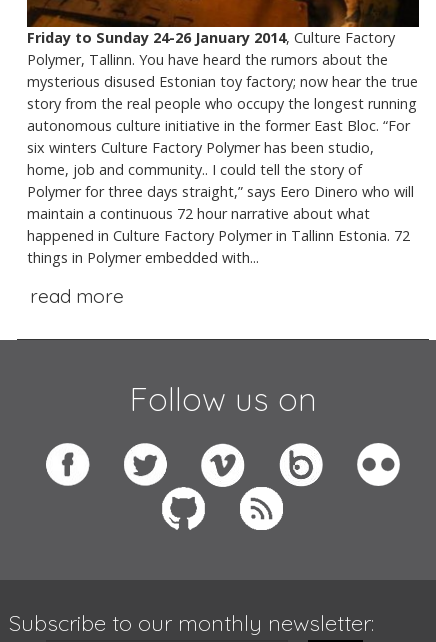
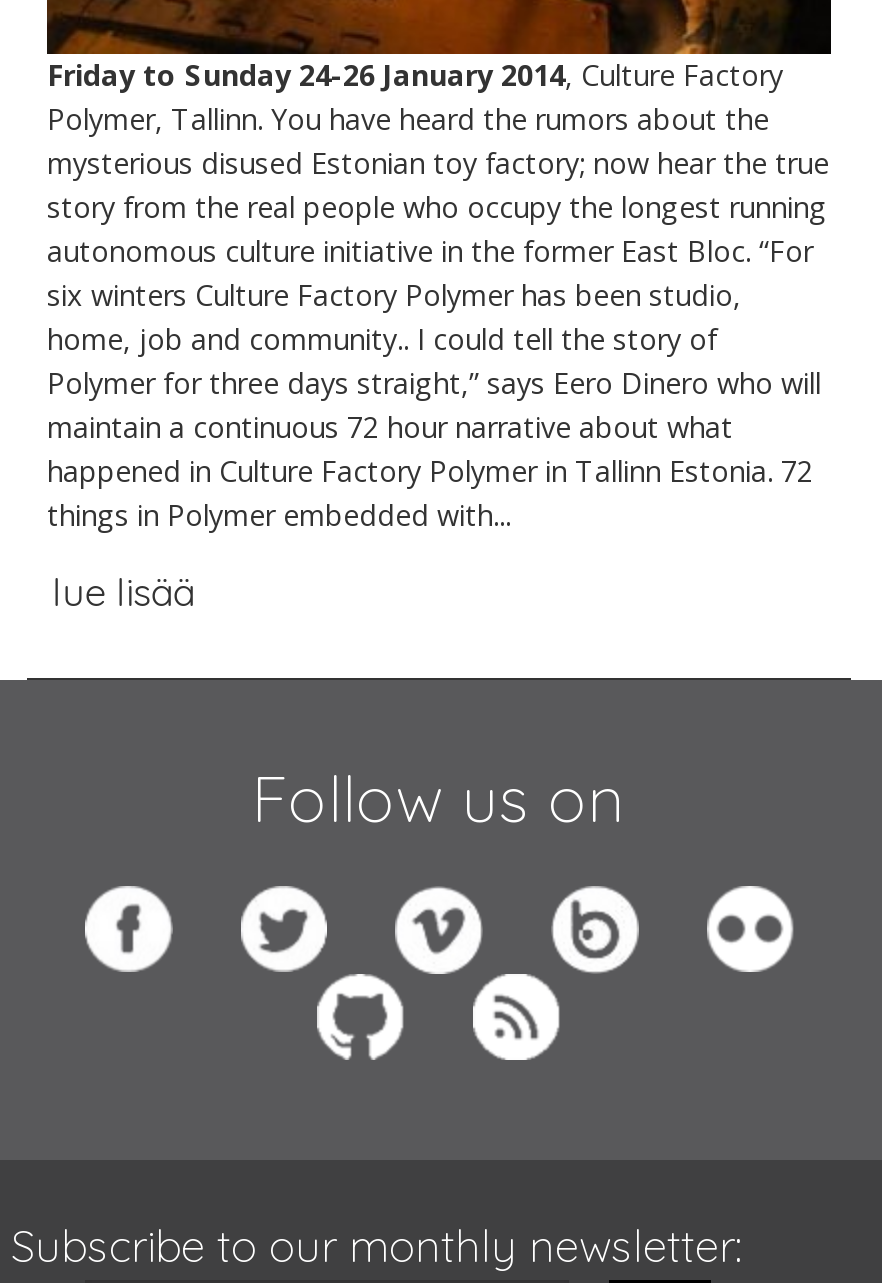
- read more
+ lue lisää
